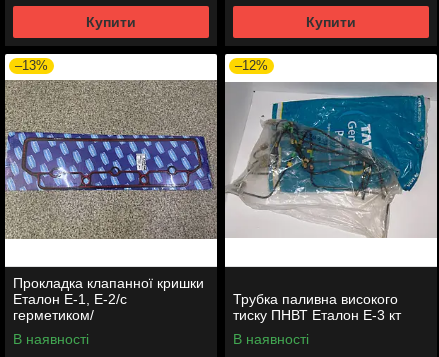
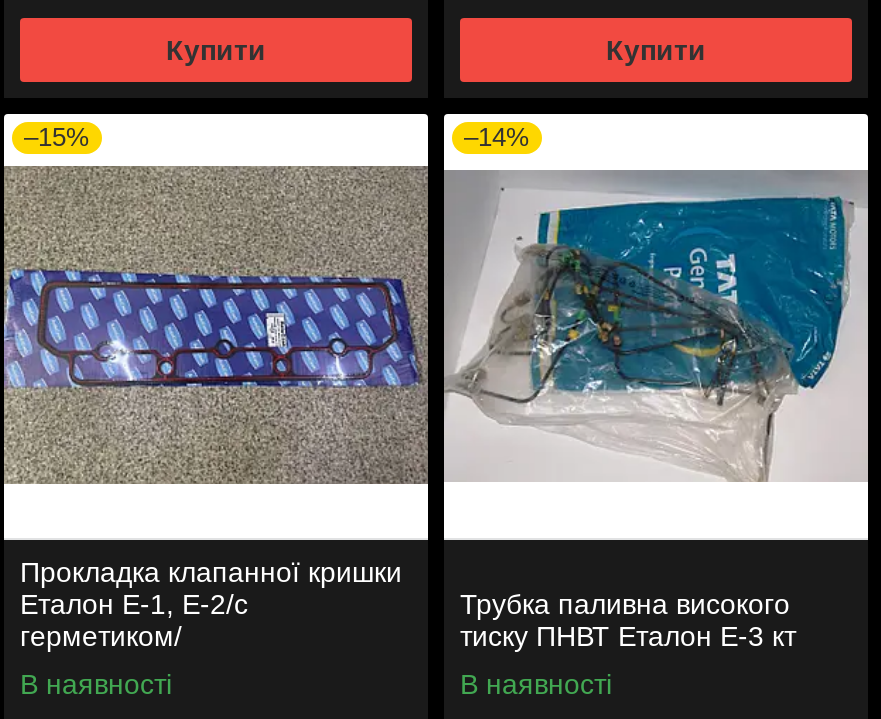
- –13%
+ –15%

- –12%
+ –14%
